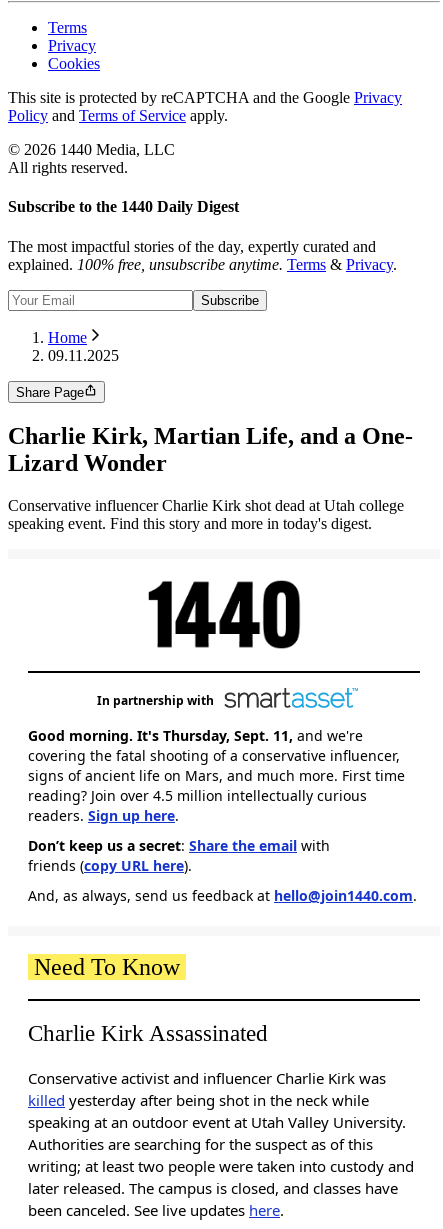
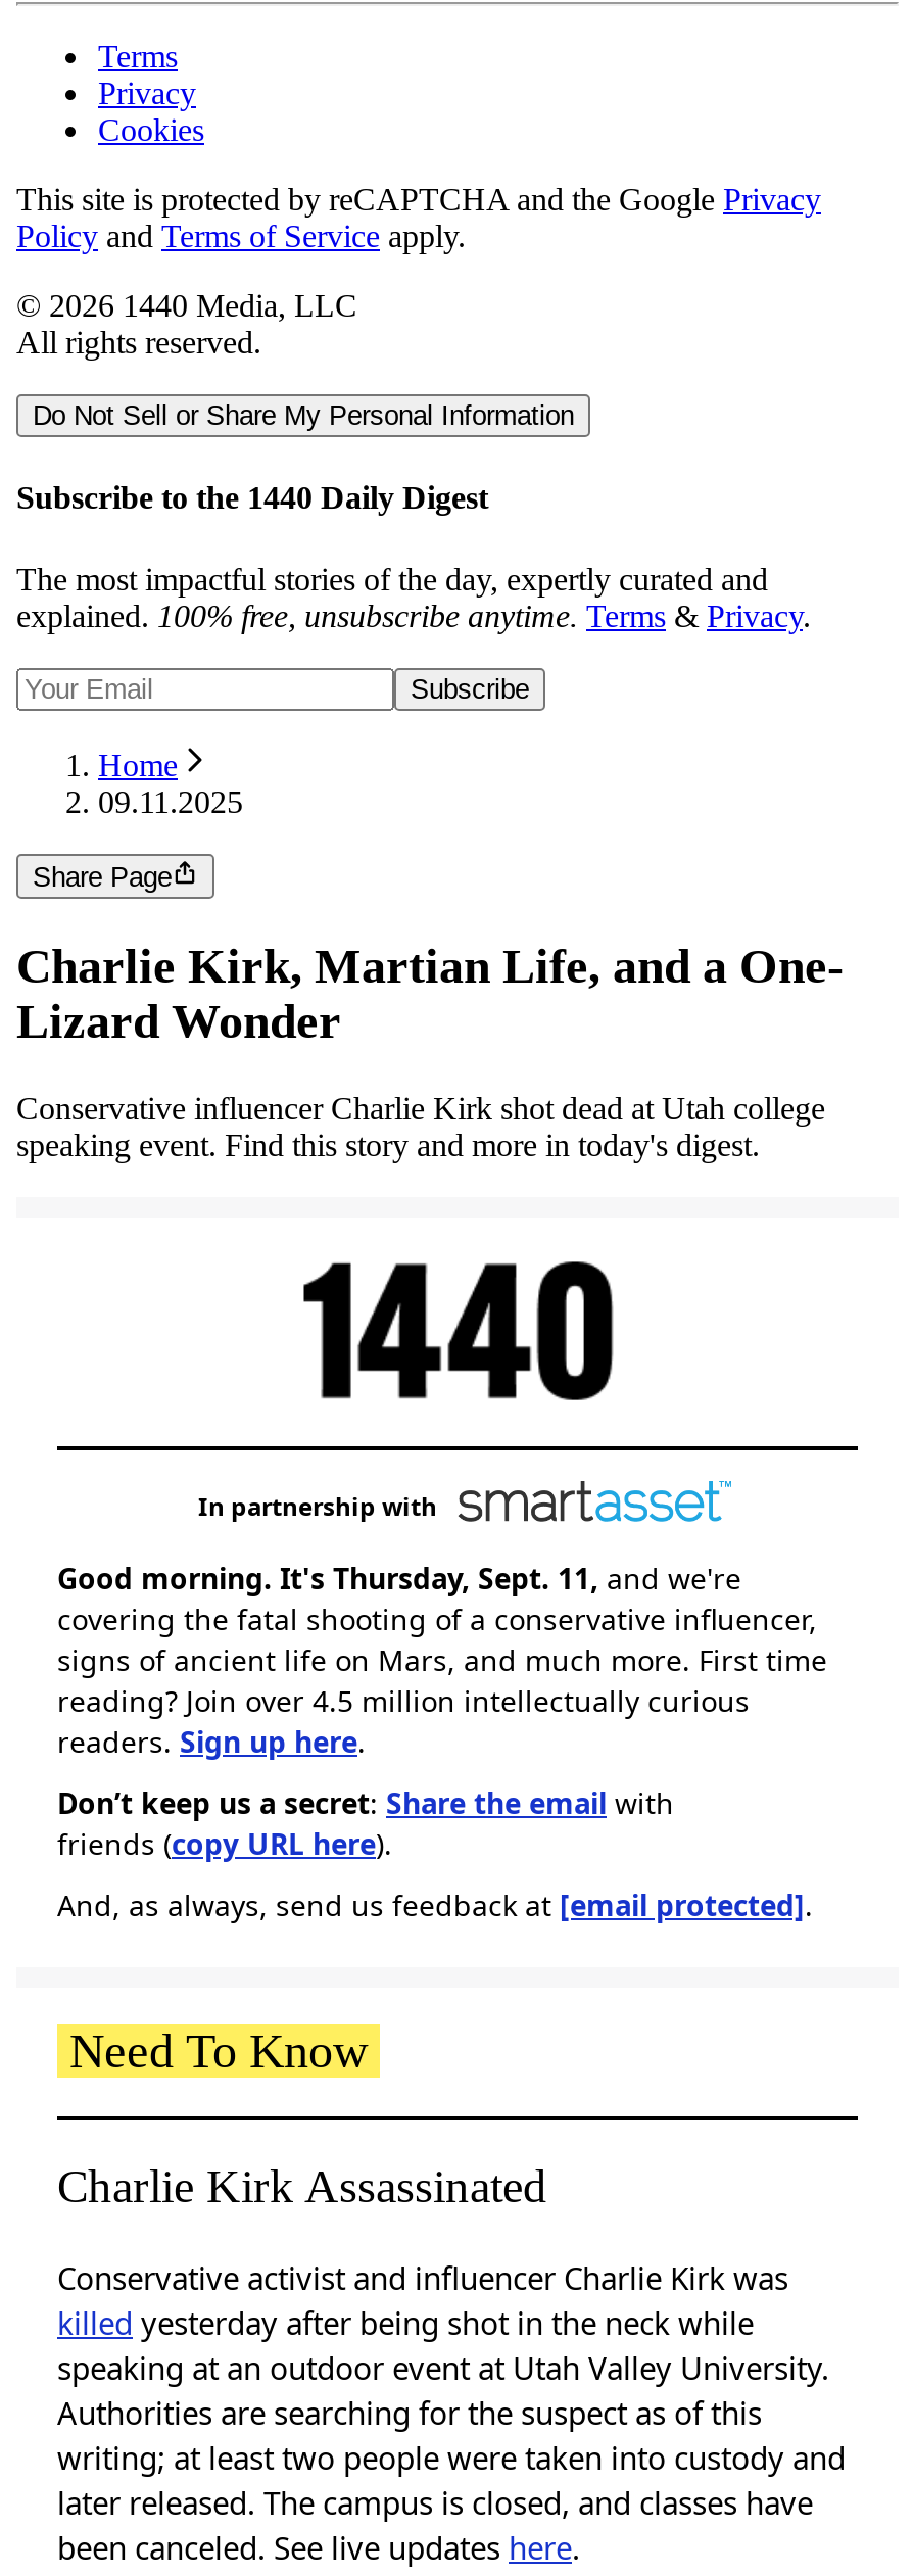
+ Do Not Sell or Share My Personal Information

- And, as always, send us feedback at hello@join1440.com.
+ And, as always, send us feedback at [email protected].
